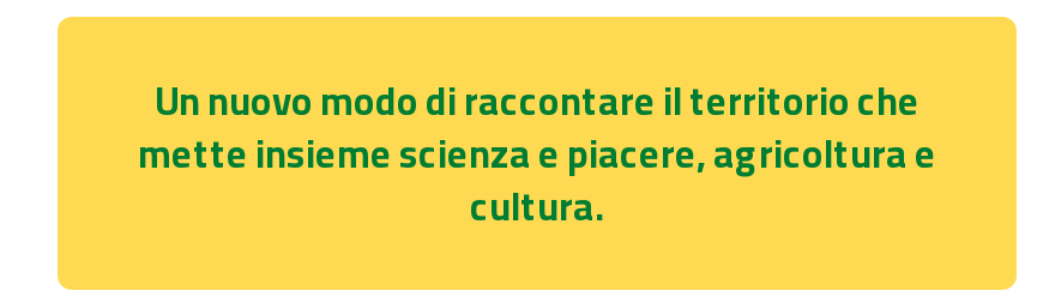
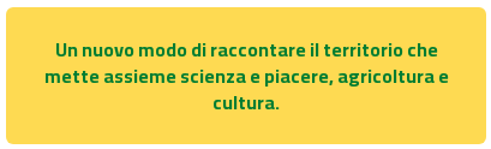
- mette insieme scienza e piacere, agricoltura e
+ mette assieme scienza e piacere, agricoltura e
